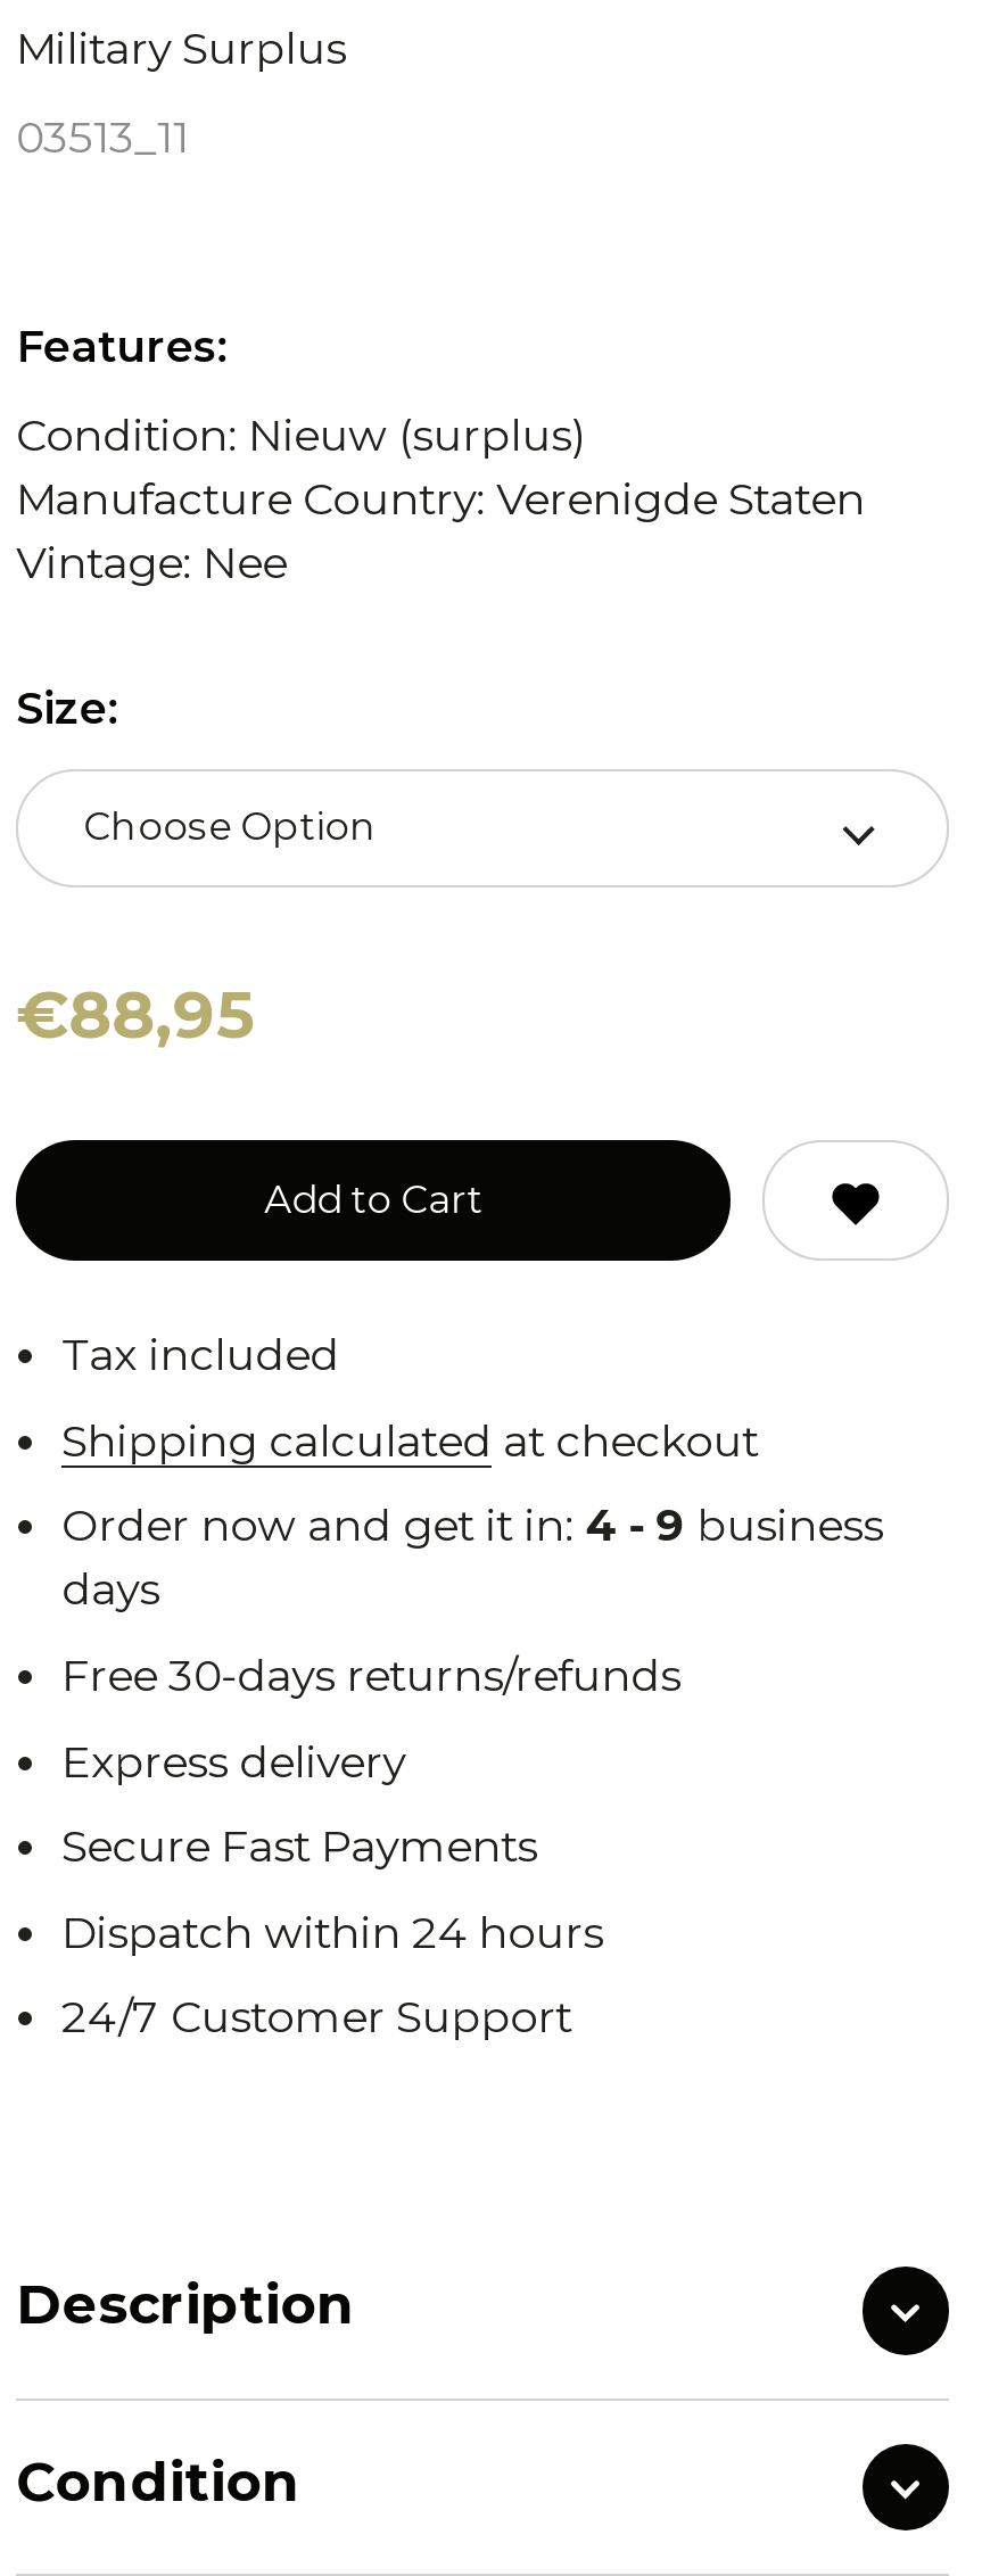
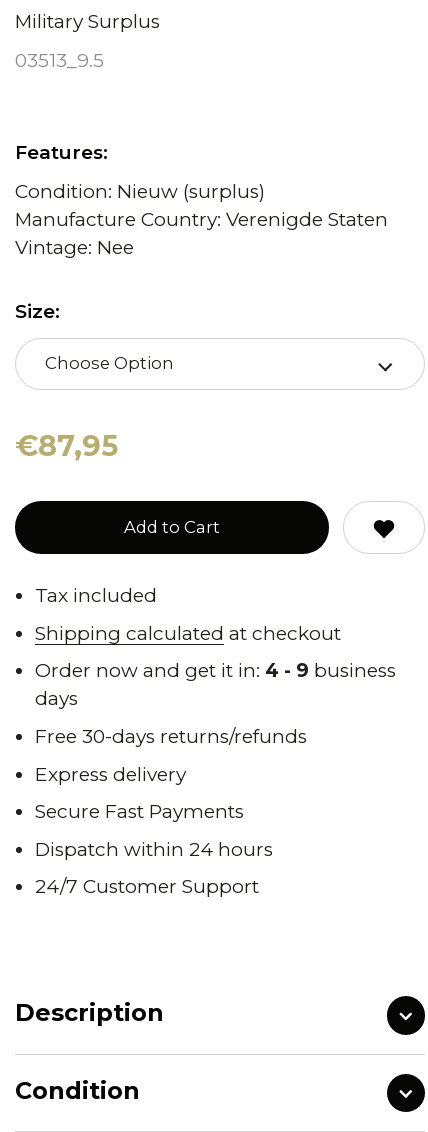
- 03513_11
+ 03513_9.5

- €88,95
+ €87,95
